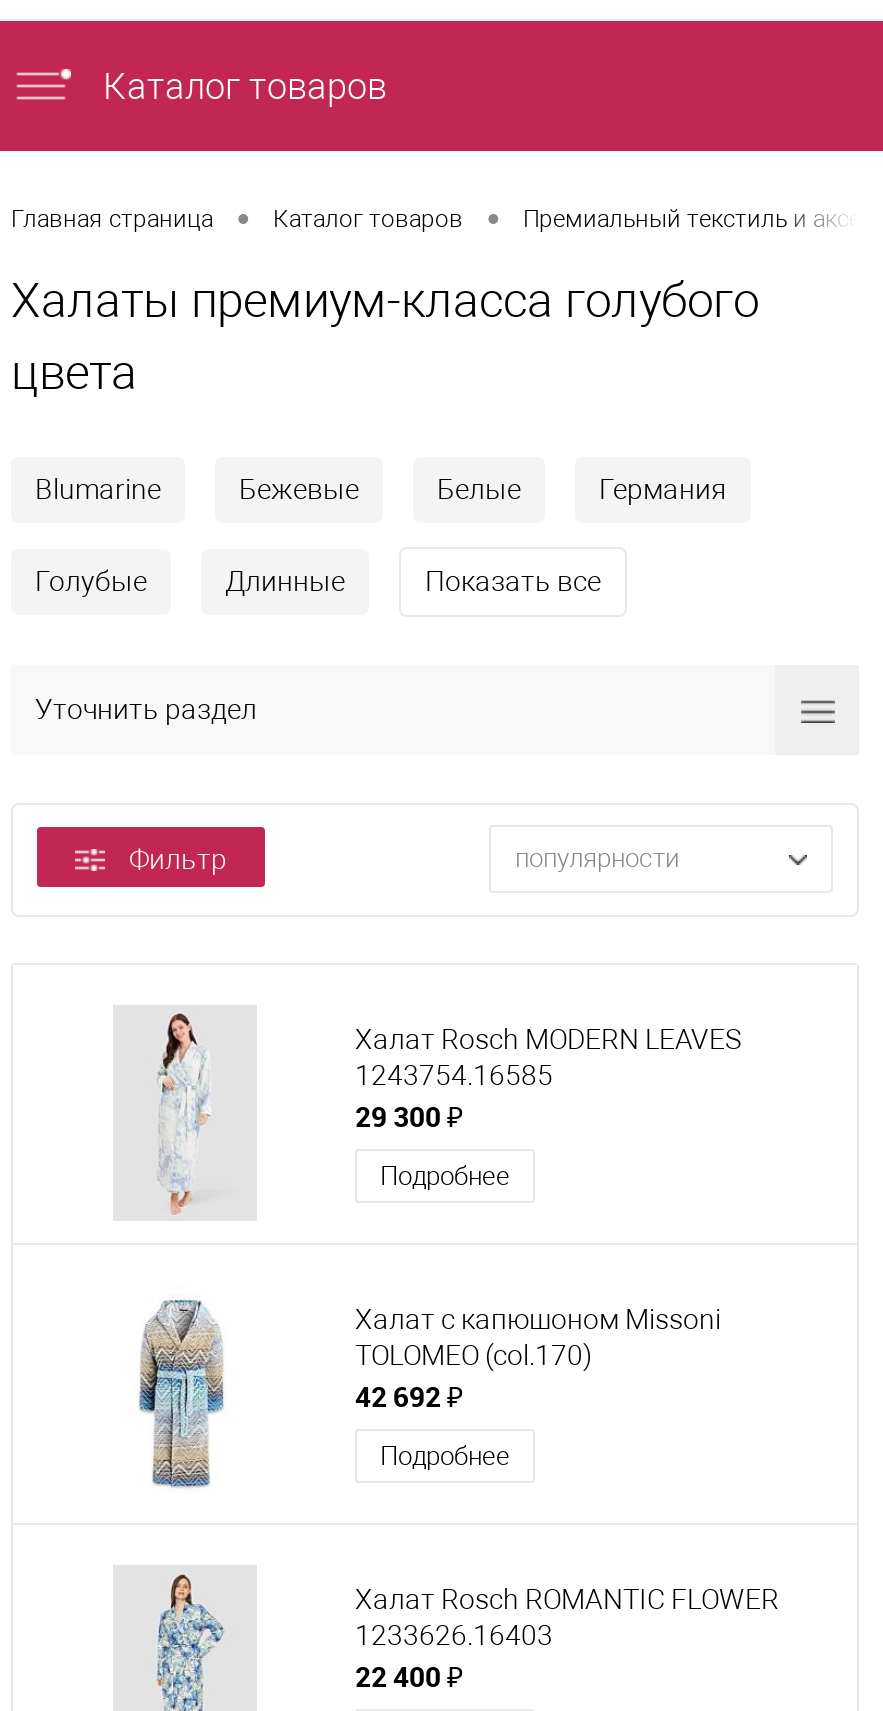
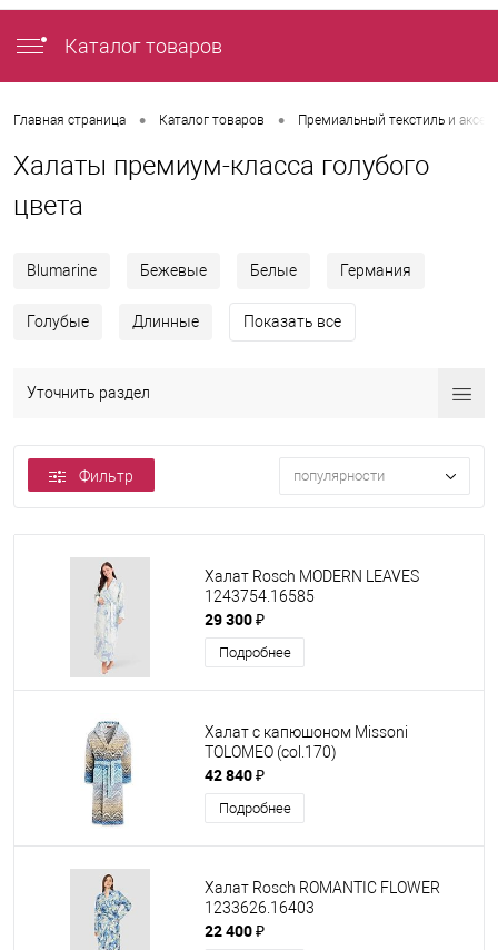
- 42 692 ₽
+ 42 840 ₽
